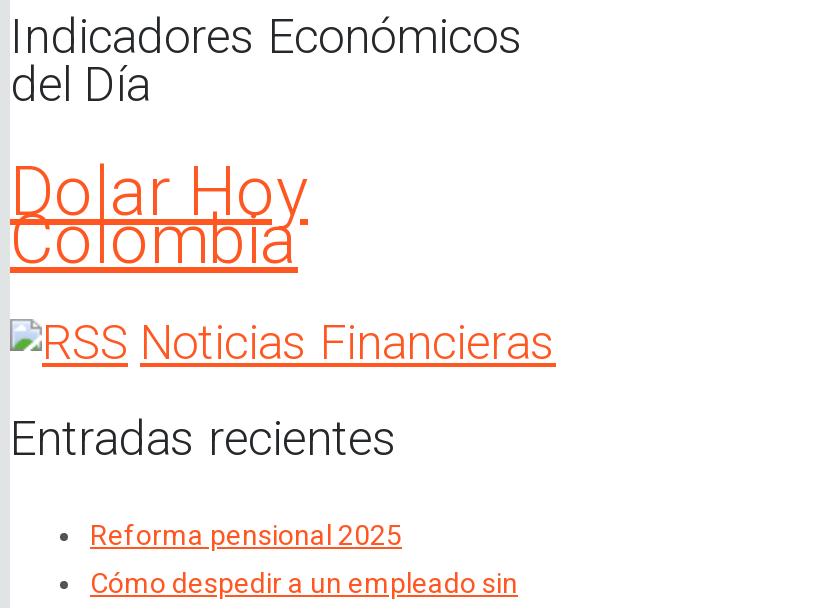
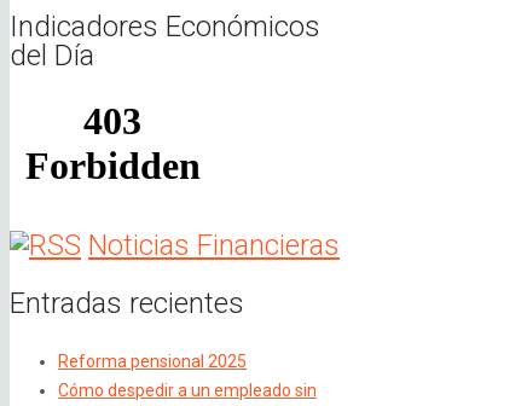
- Dolar Hoy
- Colombia
